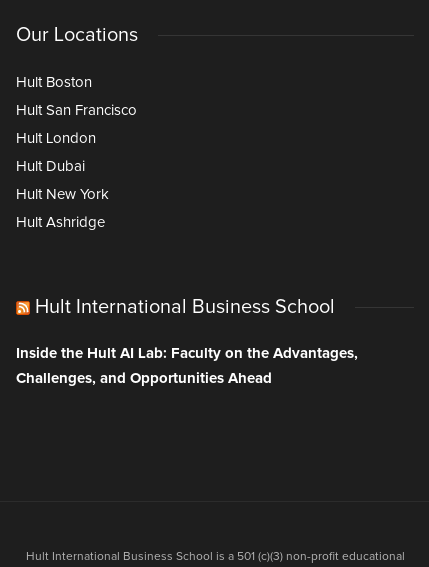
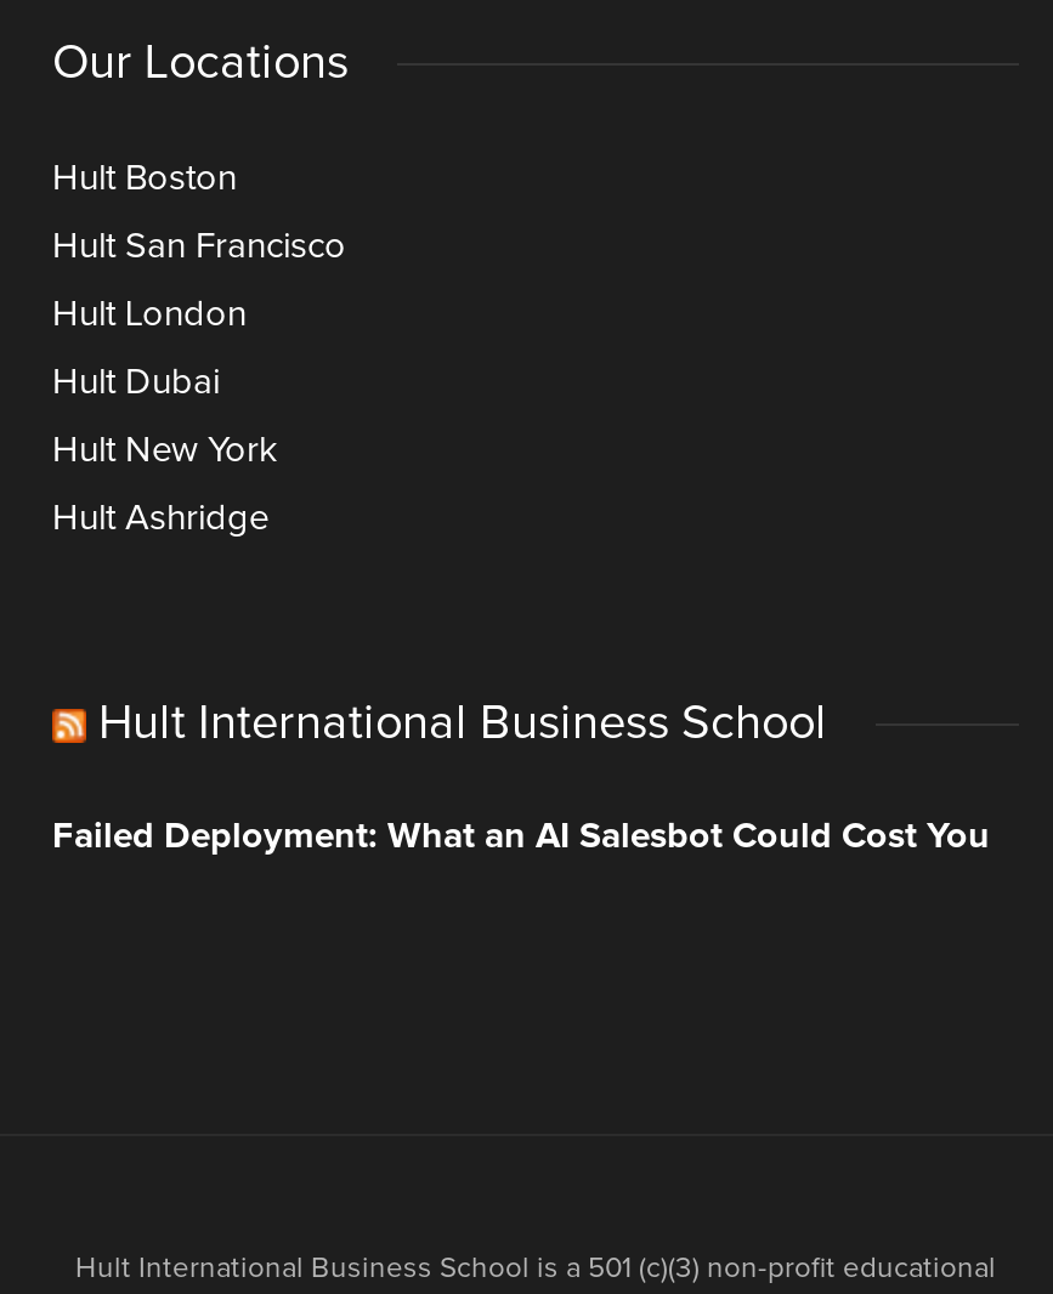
- Inside the Hult AI Lab: Faculty on the Advantages,
- Challenges, and Opportunities Ahead
+ Failed Deployment: What an AI Salesbot Could Cost You
